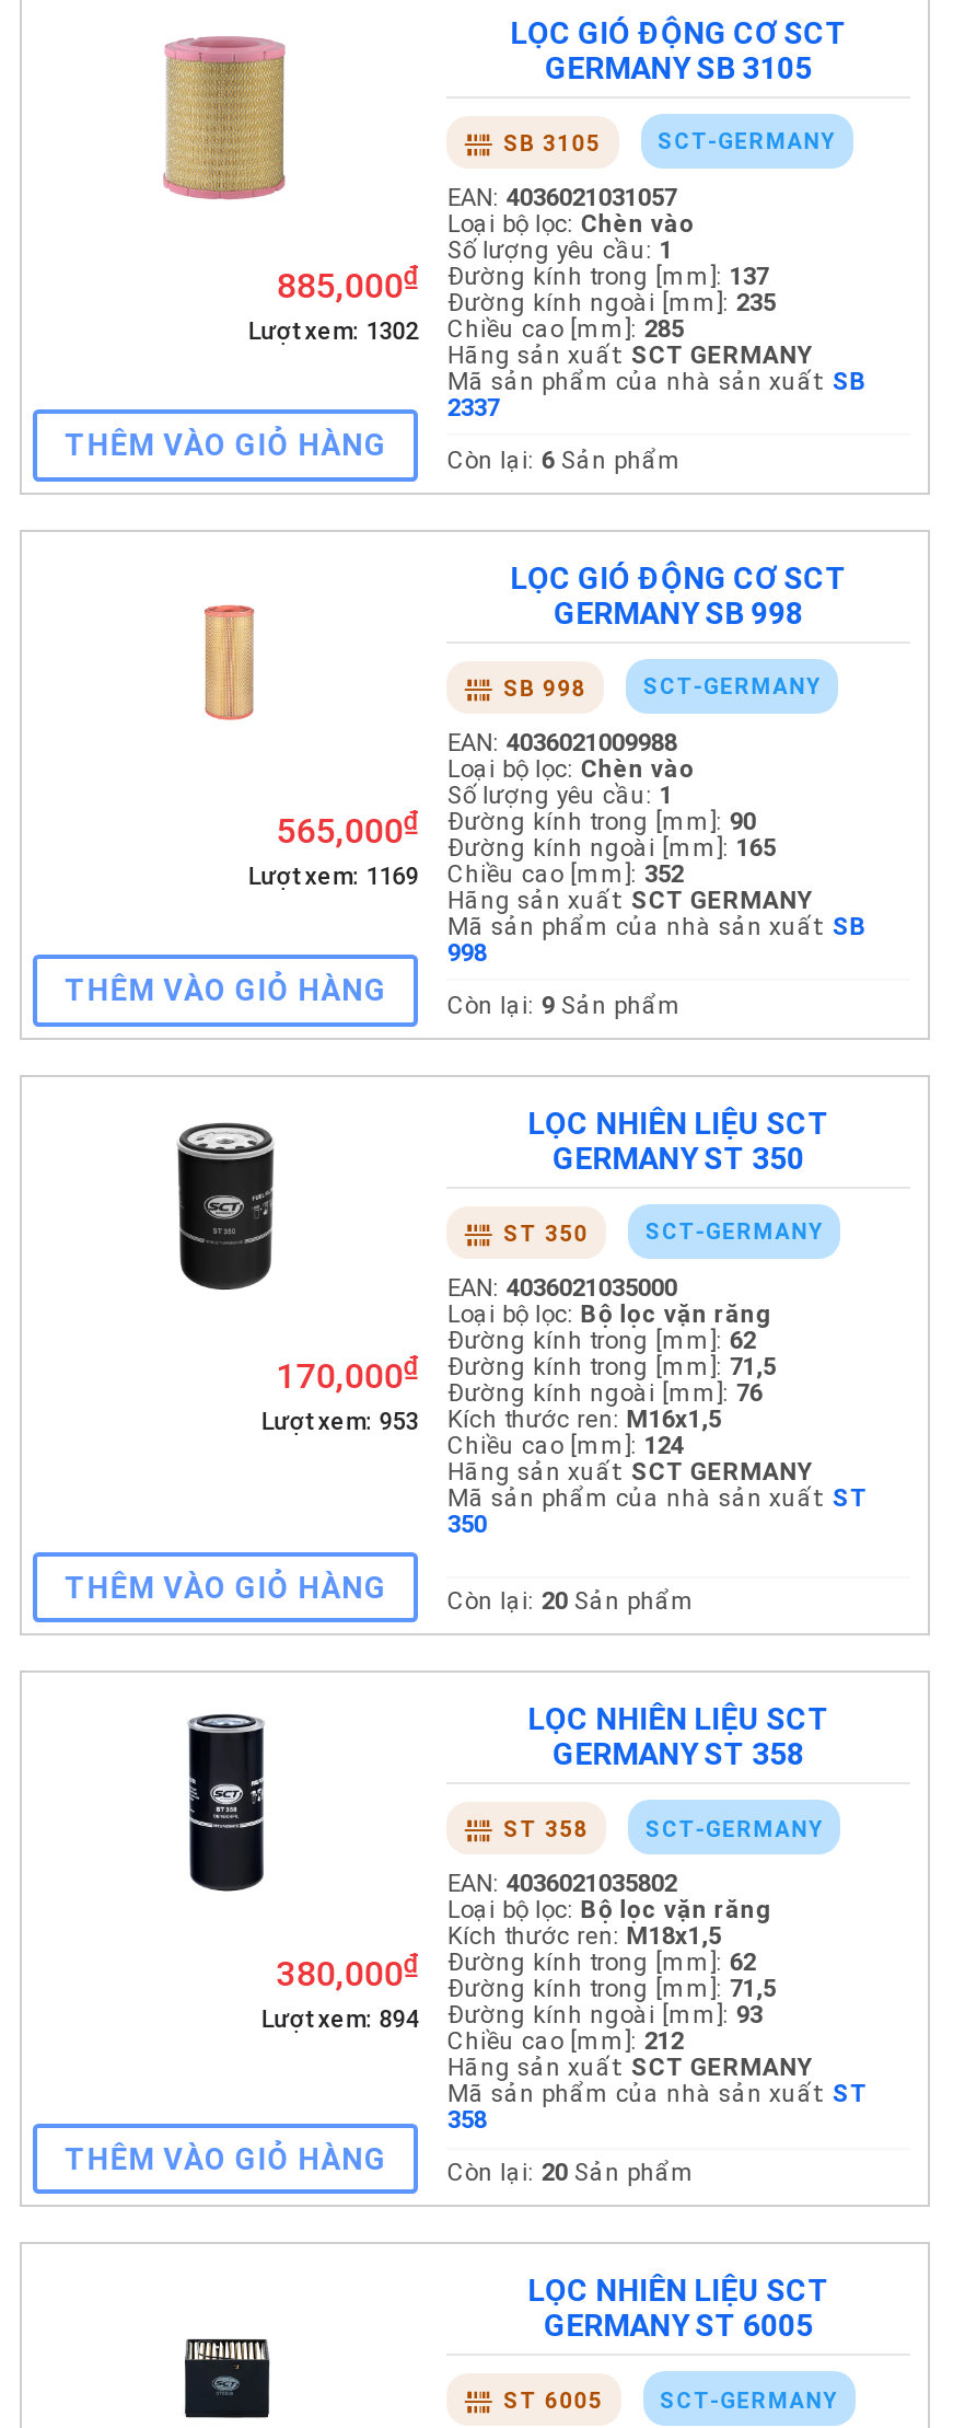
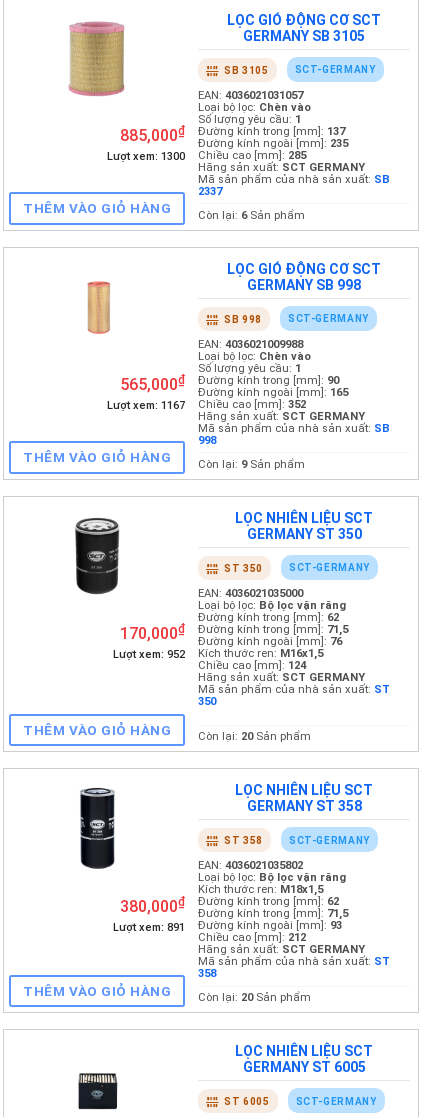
- Lượt xem: 1302
+ Lượt xem: 1300

- Lượt xem: 1169
+ Lượt xem: 1167

- Lượt xem: 953
+ Lượt xem: 952

- Lượt xem: 894
+ Lượt xem: 891
